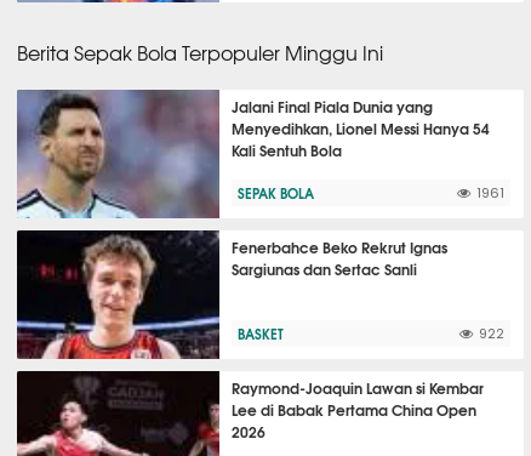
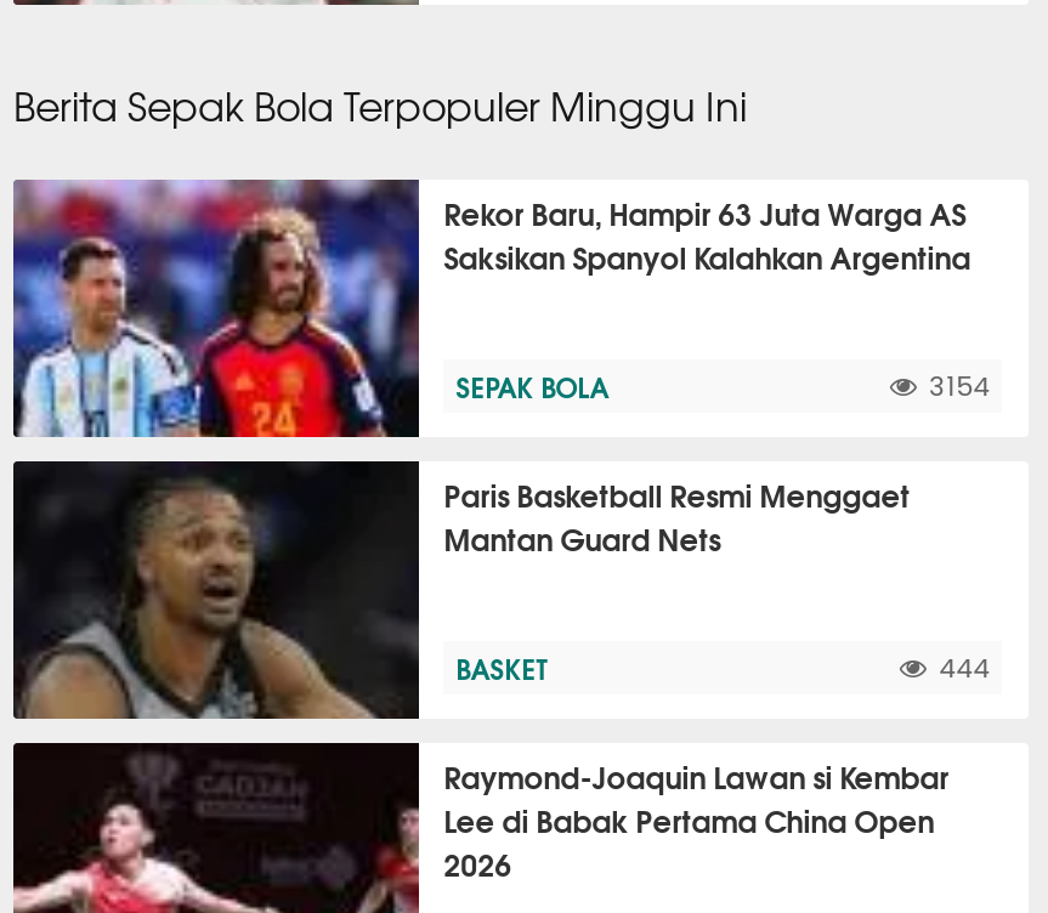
- [image]
- Jalani Final Piala Dunia yang
- Menyedihkan, Lionel Messi Hanya 54
- Kali Sentuh Bola
+ [image]
+ Rekor Baru, Hampir 63 Juta Warga AS
+ Saksikan Spanyol Kalahkan Argentina

- 1961
+ 3154

- [image]
- Fenerbahce Beko Rekrut Ignas
- Sargiunas dan Sertac Sanli
+ [image]
+ Paris Basketball Resmi Menggaet
+ Mantan Guard Nets

- 922
+ 444
